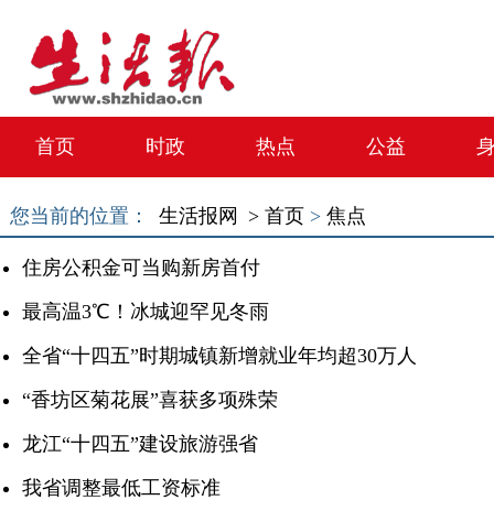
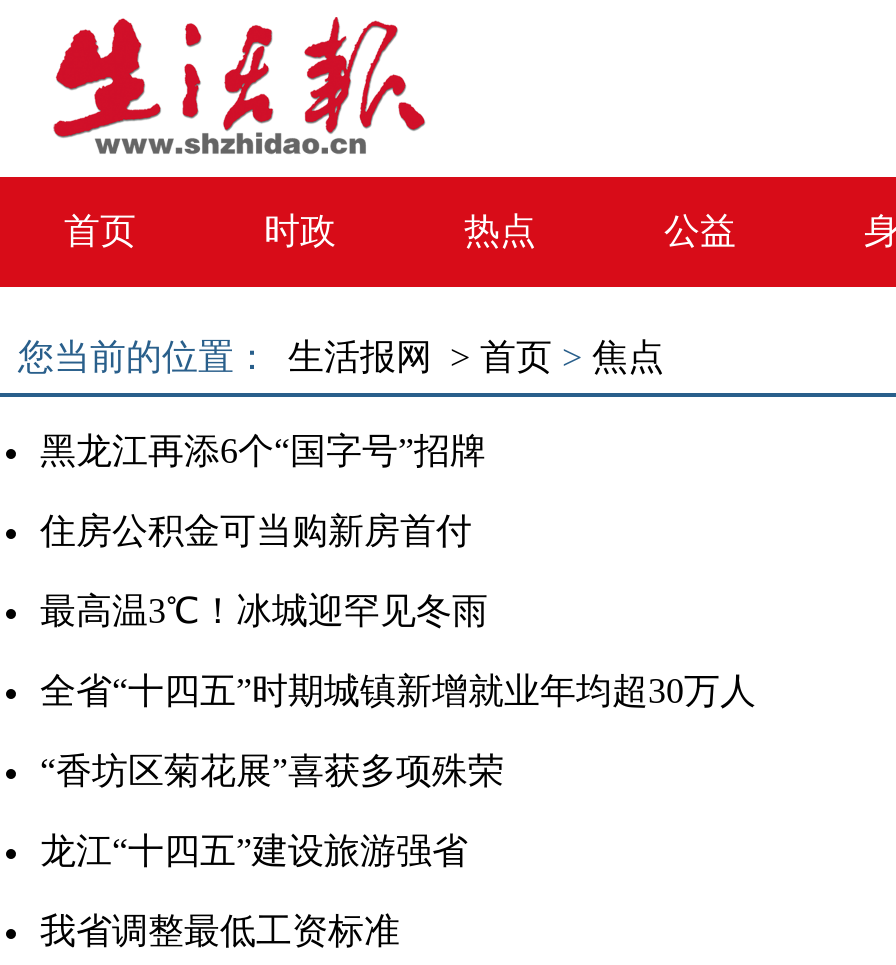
+ 黑龙江再添6个“国字号”招牌
